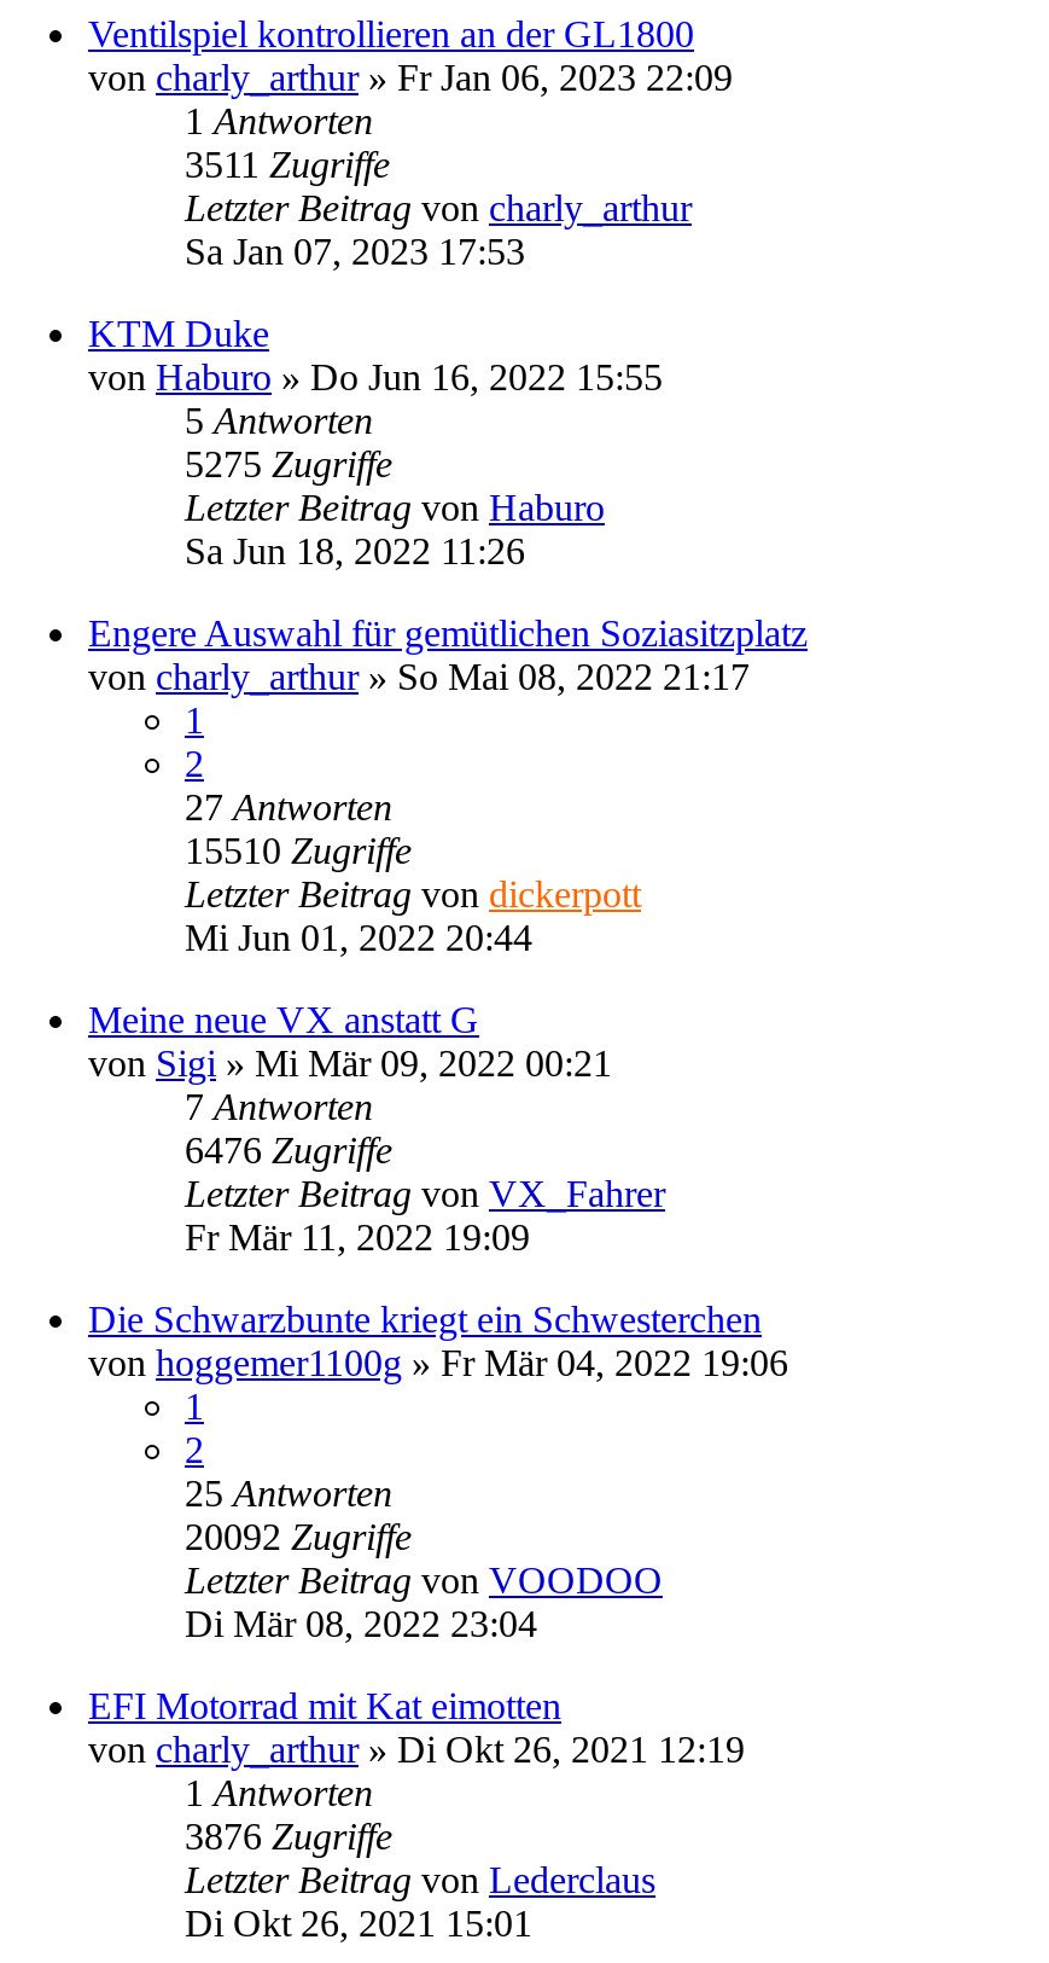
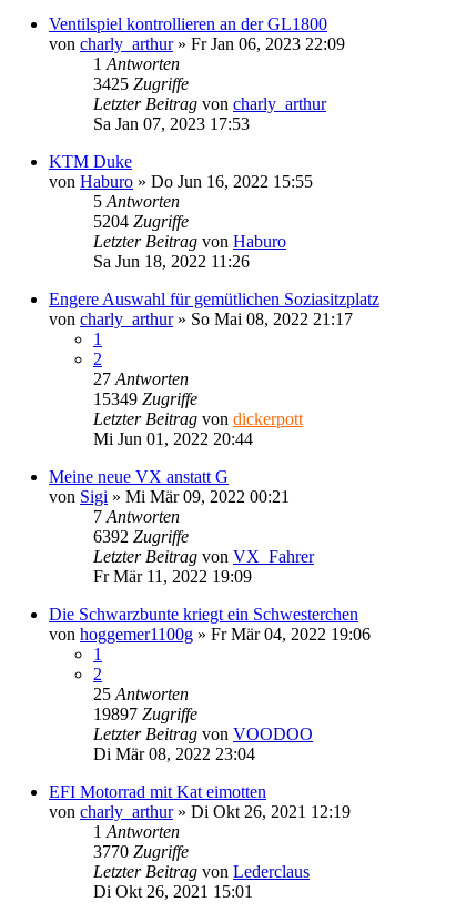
- 3511 Zugriffe
+ 3425 Zugriffe

- 5275 Zugriffe
+ 5204 Zugriffe

- 15510 Zugriffe
+ 15349 Zugriffe

- 6476 Zugriffe
+ 6392 Zugriffe

- 20092 Zugriffe
+ 19897 Zugriffe

- 3876 Zugriffe
+ 3770 Zugriffe
